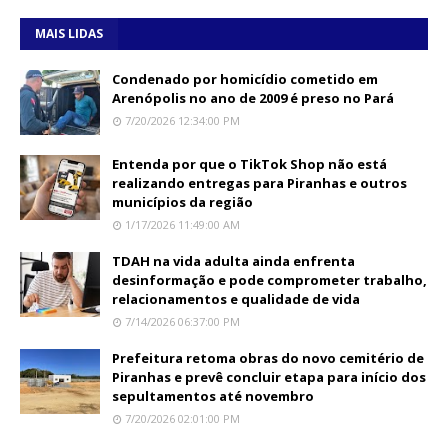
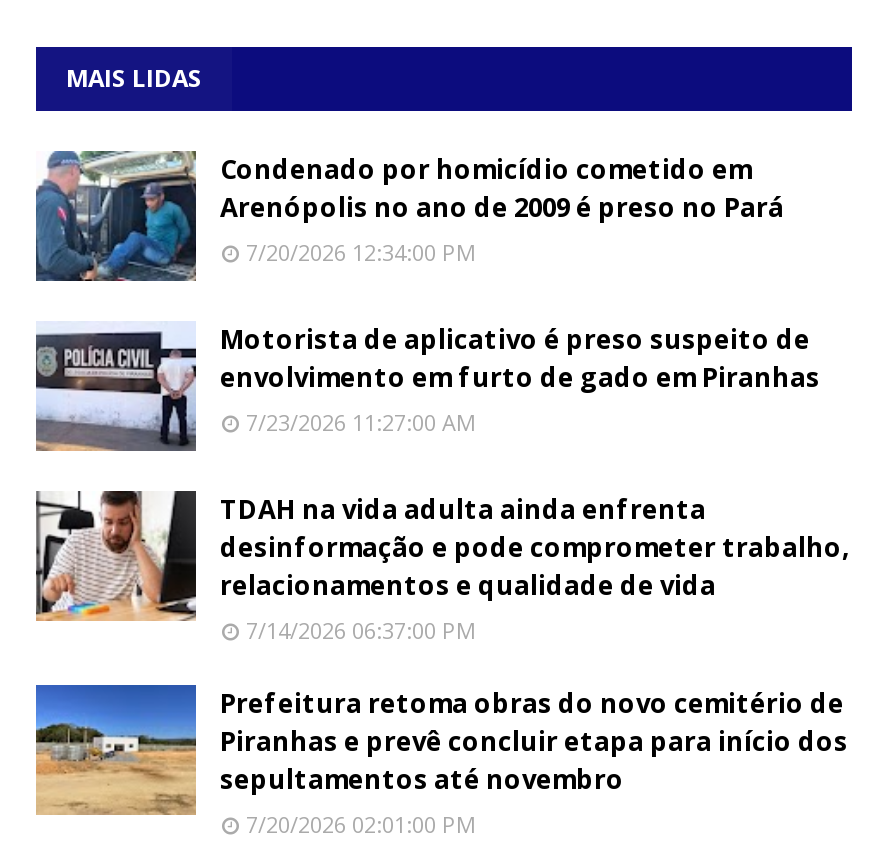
- [image]
- Entenda por que o TikTok Shop não está
- realizando entregas para Piranhas e outros
- municípios da região
- 1/17/2026 11:49:00 AM
+ [image]
+ Motorista de aplicativo é preso suspeito de
+ envolvimento em furto de gado em Piranhas
+ 7/23/2026 11:27:00 AM
